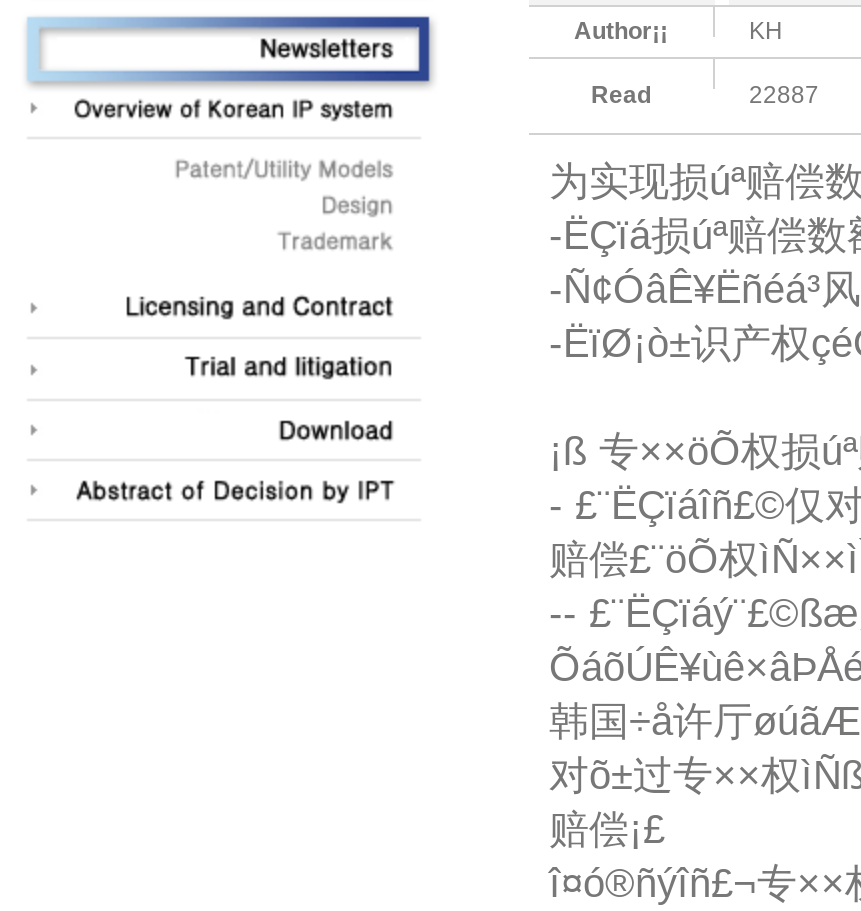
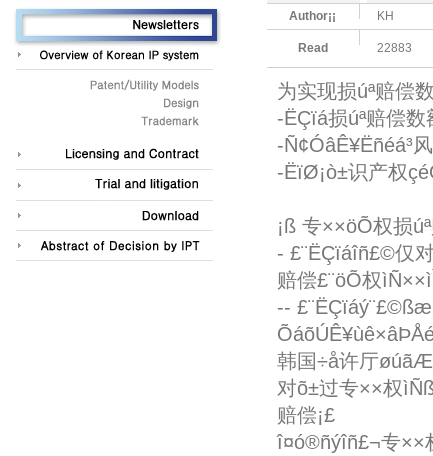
- 22887
+ 22883
